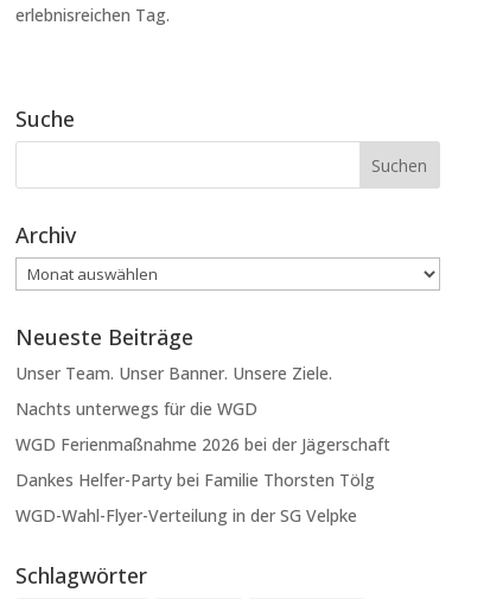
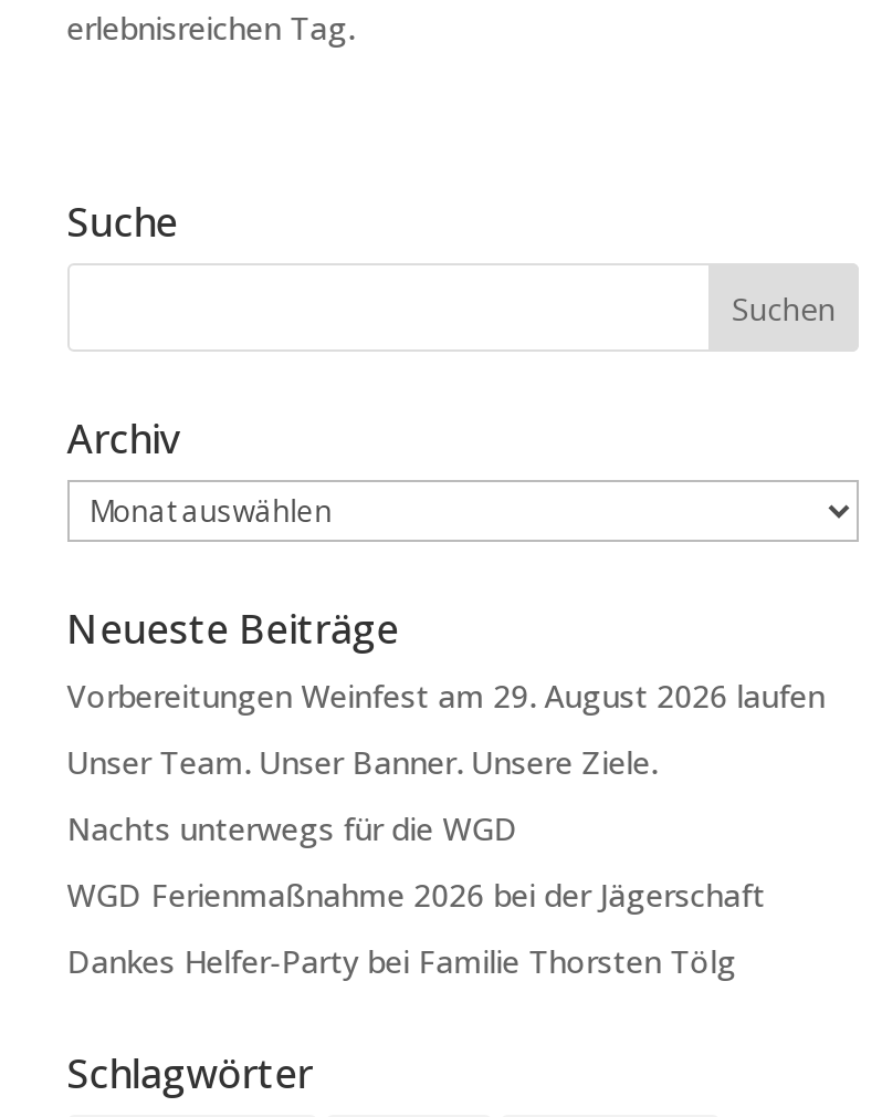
+ Vorbereitungen Weinfest am 29. August 2026 laufen

moved down: Unser Team. Unser Banner. Unsere Ziele. | Nachts unterwegs für die WGD | WGD Ferienmaßnahme 2026 bei der Jägerschaft | Dankes Helfer-Party bei Familie Thorsten Tölg

- WGD-Wahl-Flyer-Verteilung in der SG Velpke
